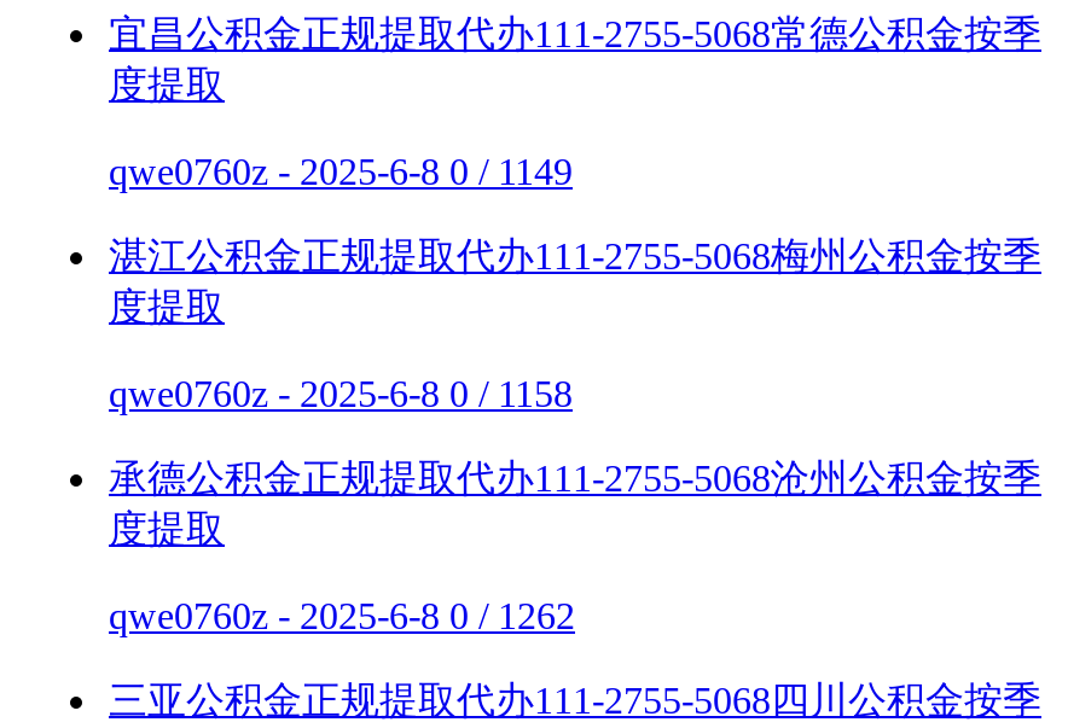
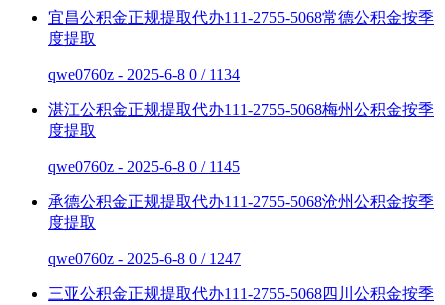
- qwe0760z - 2025-6-8 0 / 1149
+ qwe0760z - 2025-6-8 0 / 1134

- qwe0760z - 2025-6-8 0 / 1158
+ qwe0760z - 2025-6-8 0 / 1145

- qwe0760z - 2025-6-8 0 / 1262
+ qwe0760z - 2025-6-8 0 / 1247
